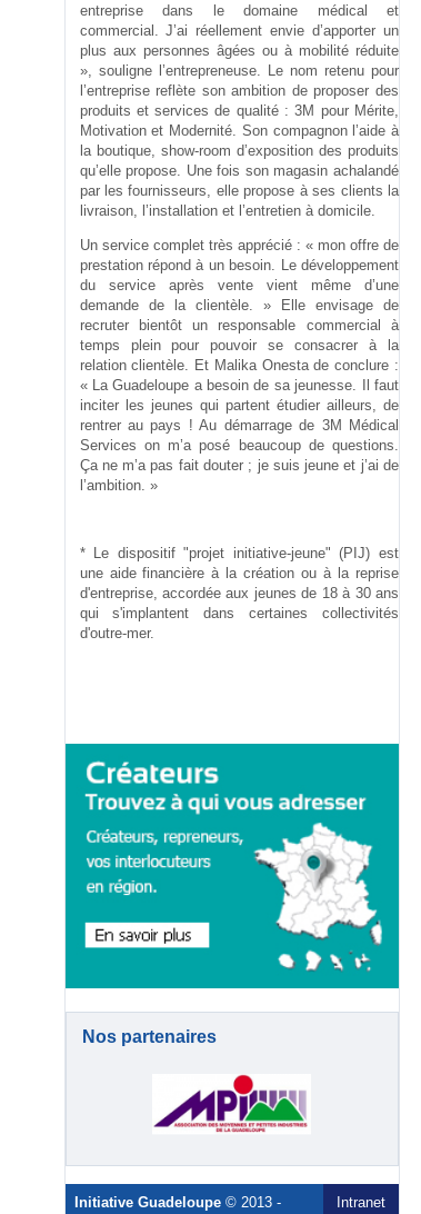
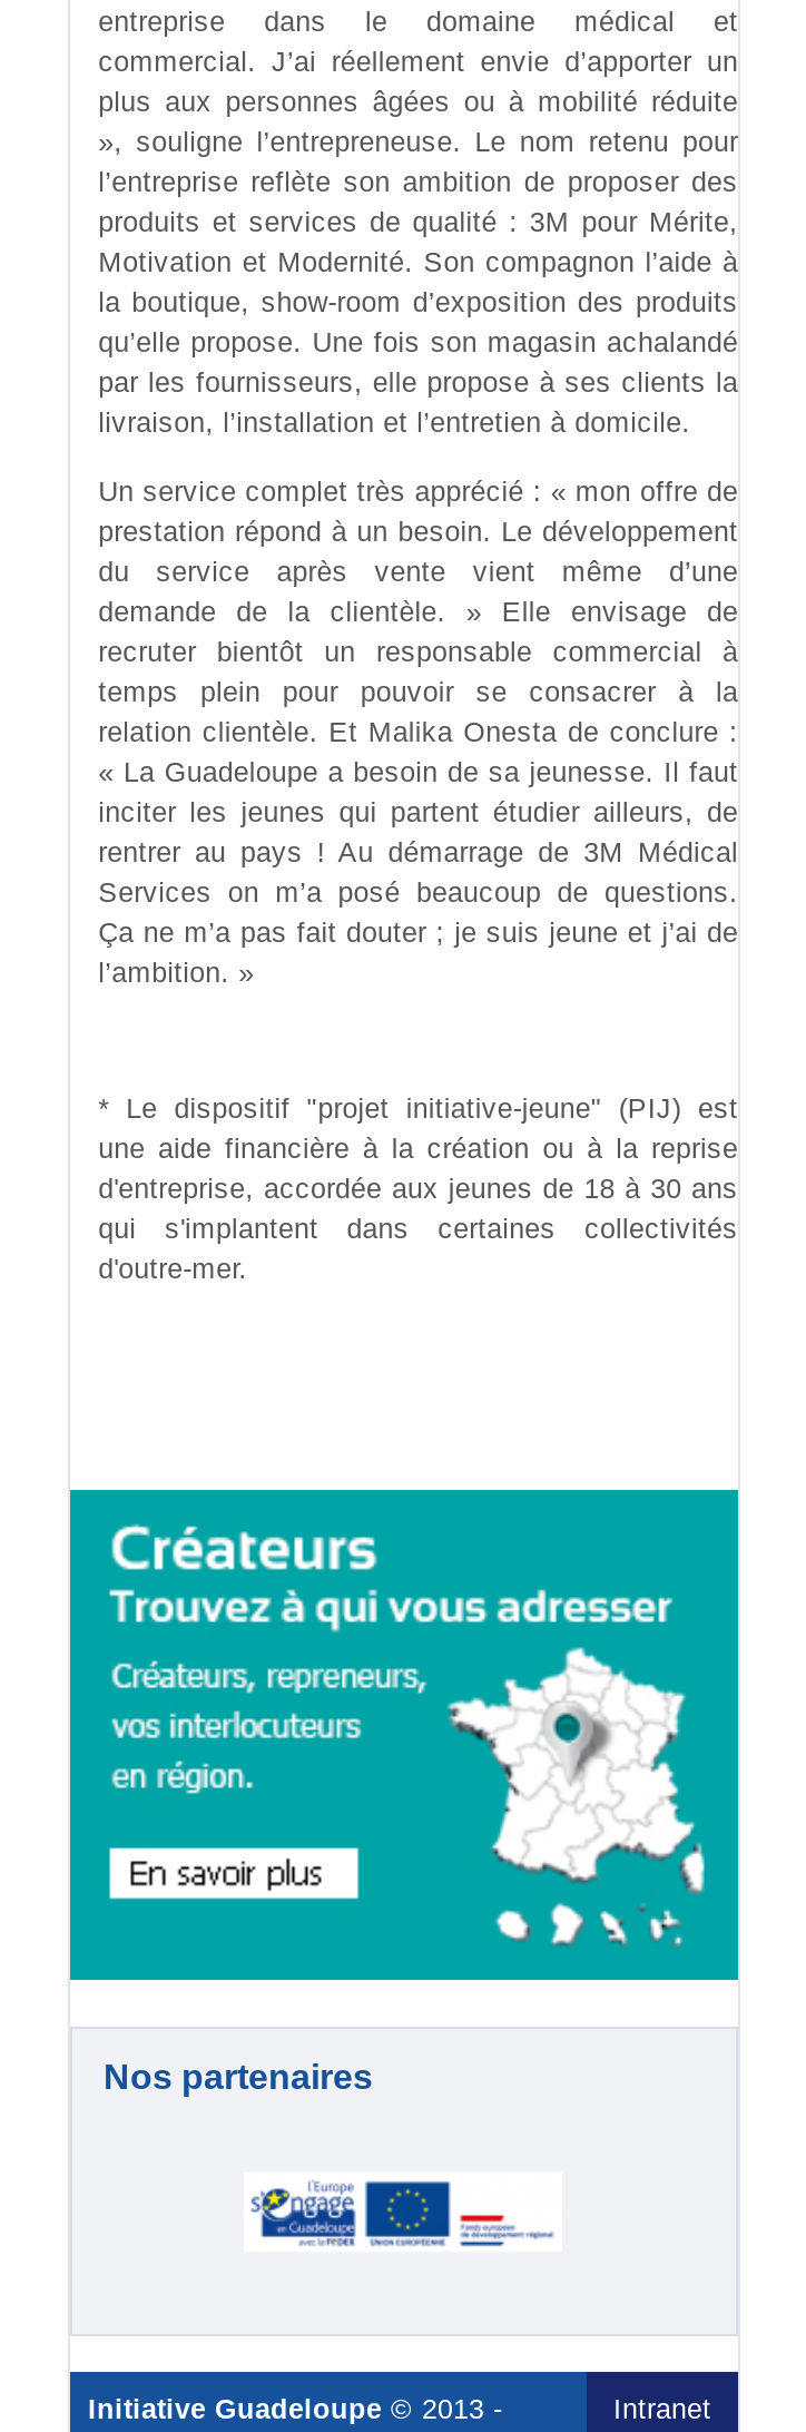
- [image]
+ [image]
